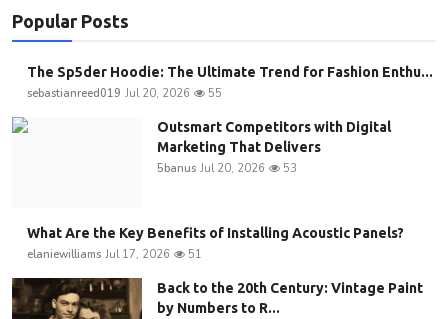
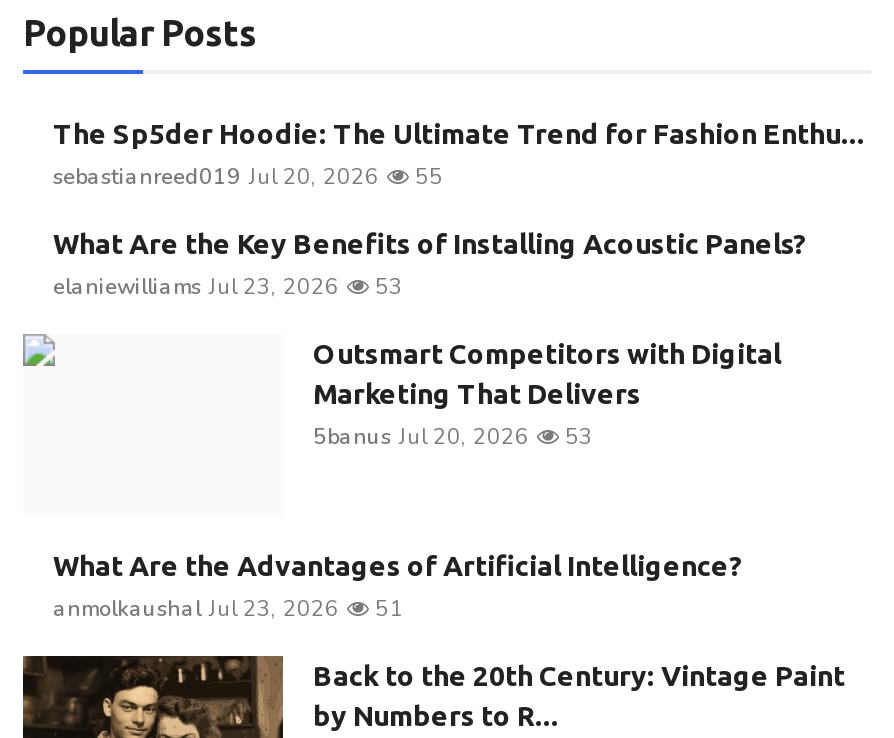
+ elaniewilliams Jul 23, 2026
+ 53

moved up: What Are the Key Benefits of Installing Acoustic Panels?

- elaniewilliams Jul 17, 2026
+ What Are the Advantages of Artificial Intelligence?
+ anmolkaushal Jul 23, 2026
